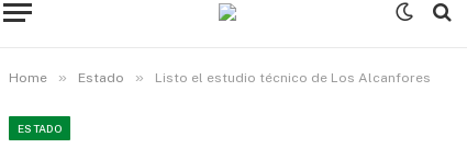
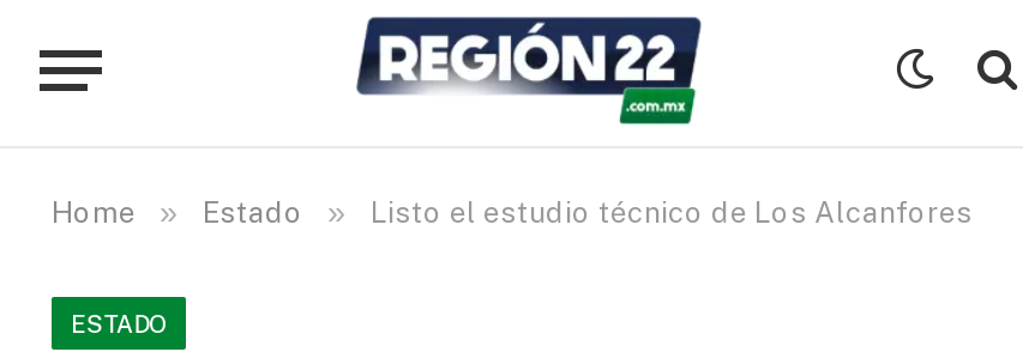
+ [image]
